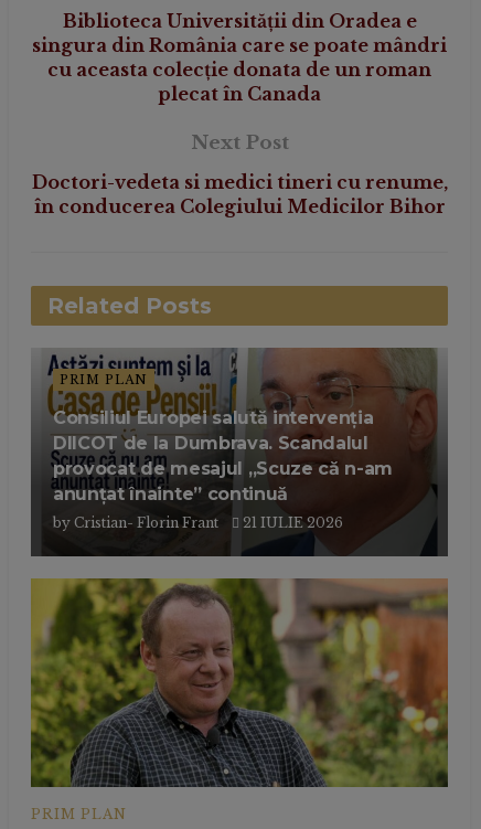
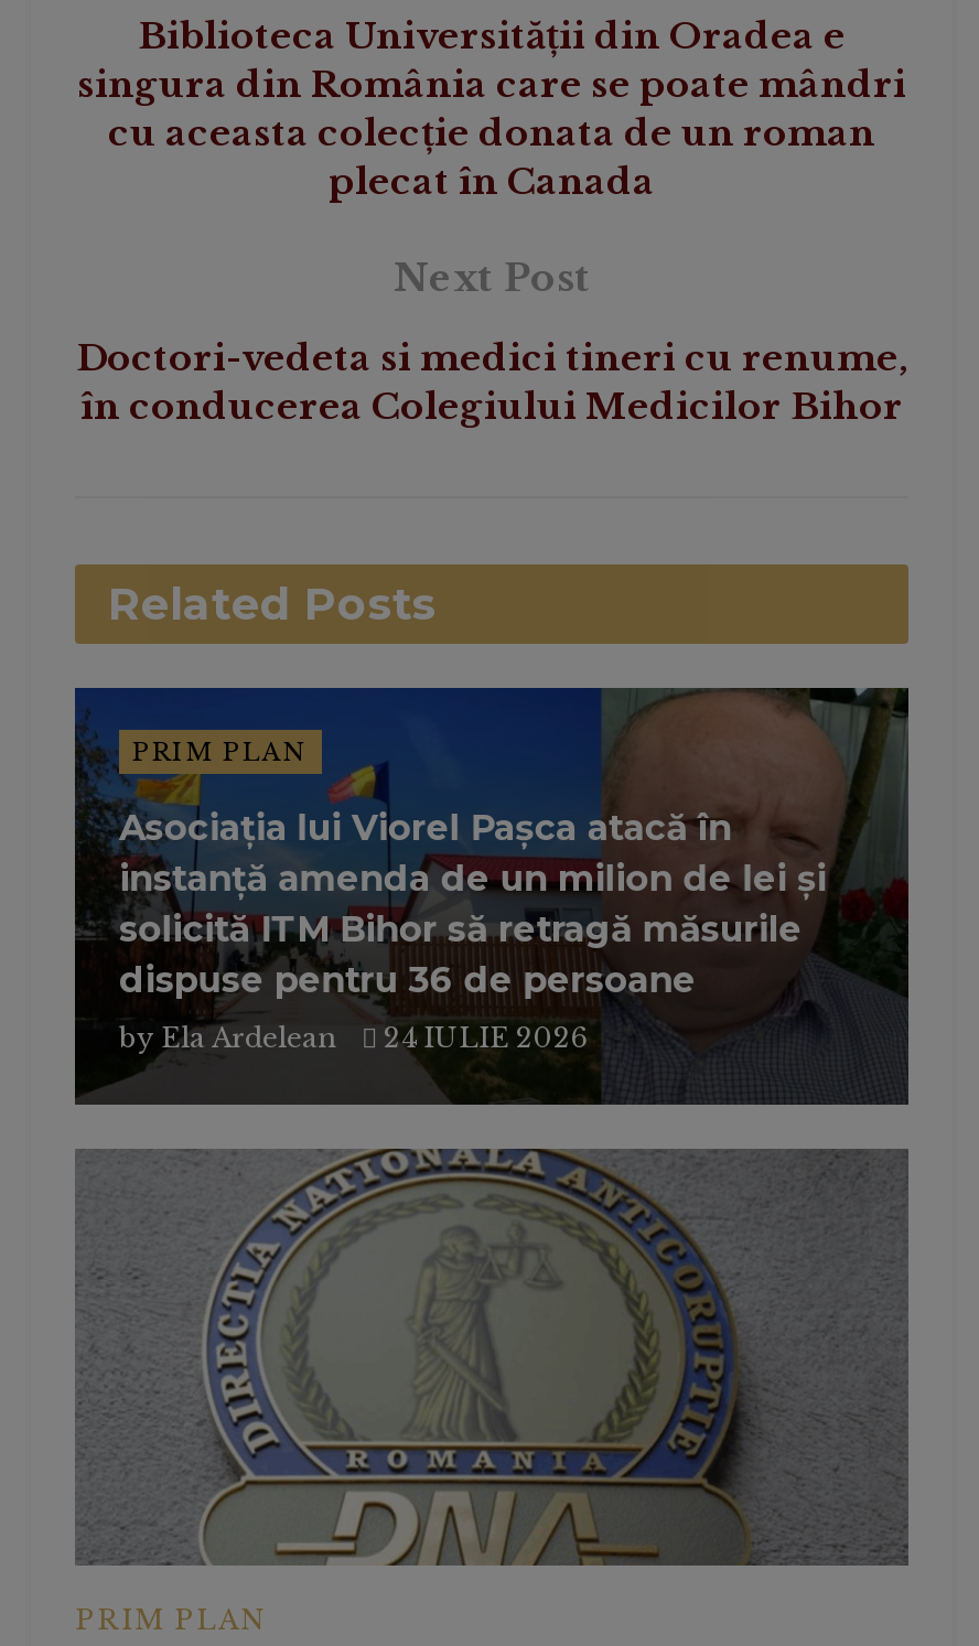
- [image]
- Consiliul Europei salută intervenția
- DIICOT de la Dumbrava. Scandalul
- provocat de mesajul „Scuze că n-am
- anunțat înainte” continuă
+ [image]
+ Asociația lui Viorel Pașca atacă în
+ instanță amenda de un milion de lei și
+ solicită ITM Bihor să retragă măsurile
+ dispuse pentru 36 de persoane

- by Cristian- Florin Frant
- 21 IULIE 2026
+ by Ela Ardelean
+ 24 IULIE 2026

- [image]
+ [image]
